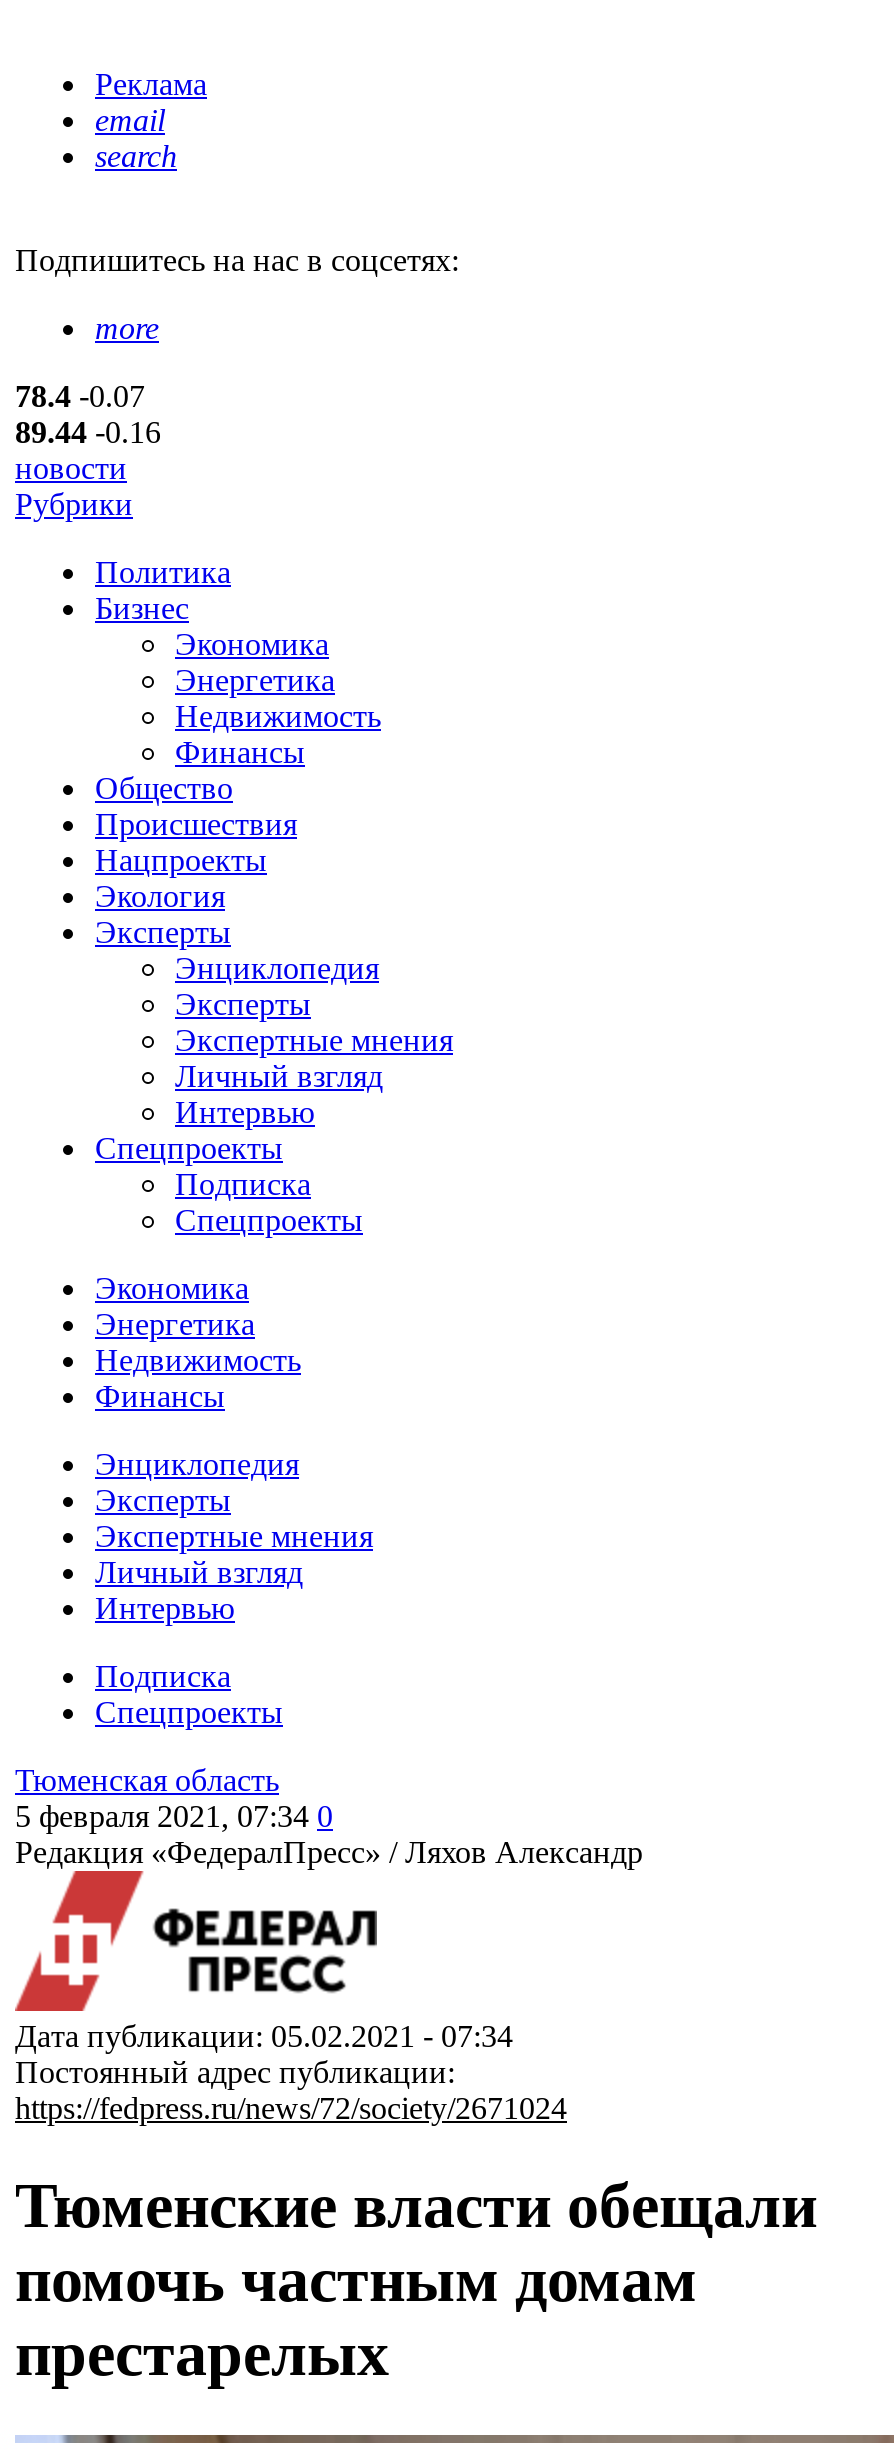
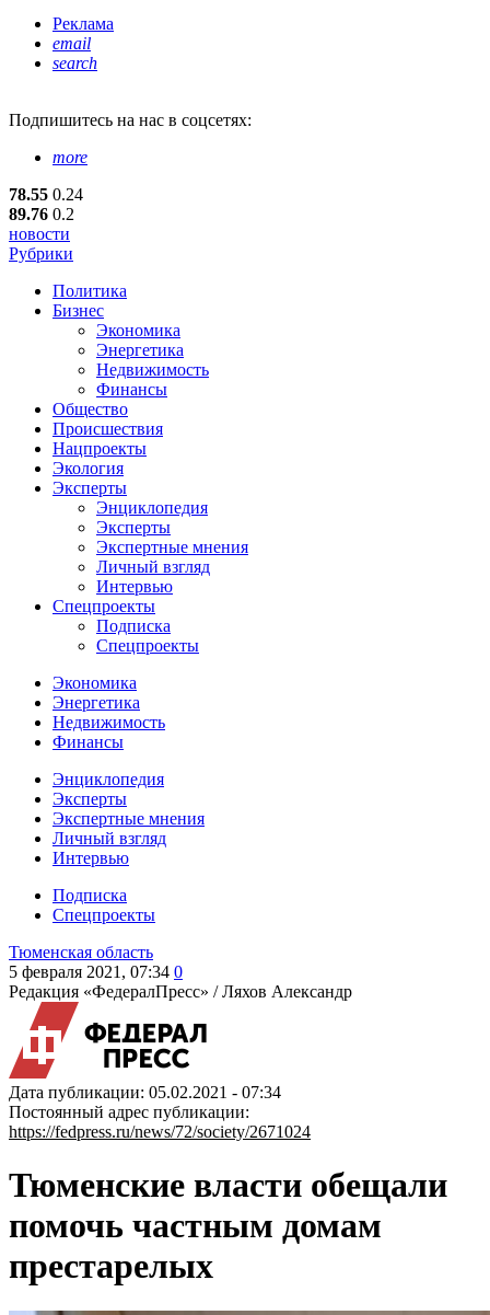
- 78.4 -0.07
+ 78.55 0.24

- 89.44 -0.16
+ 89.76 0.2
